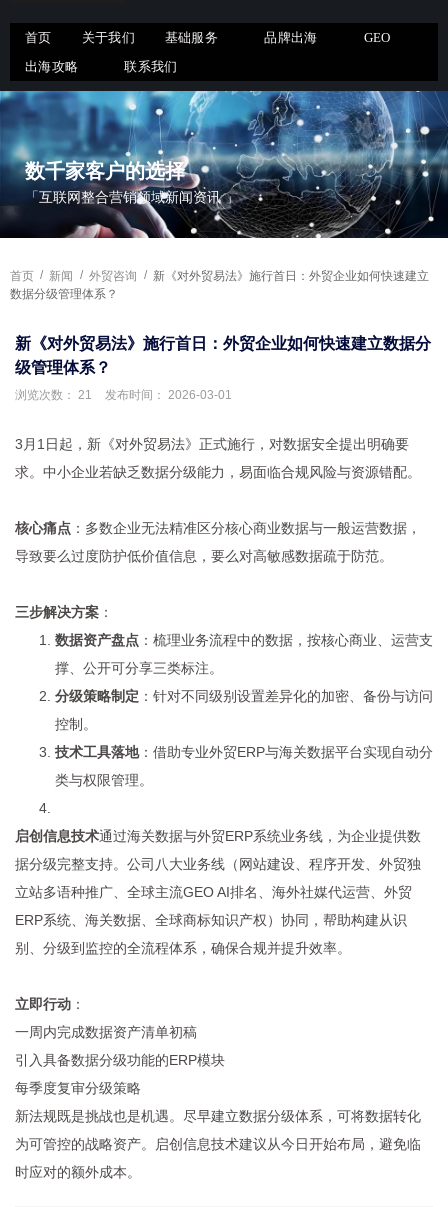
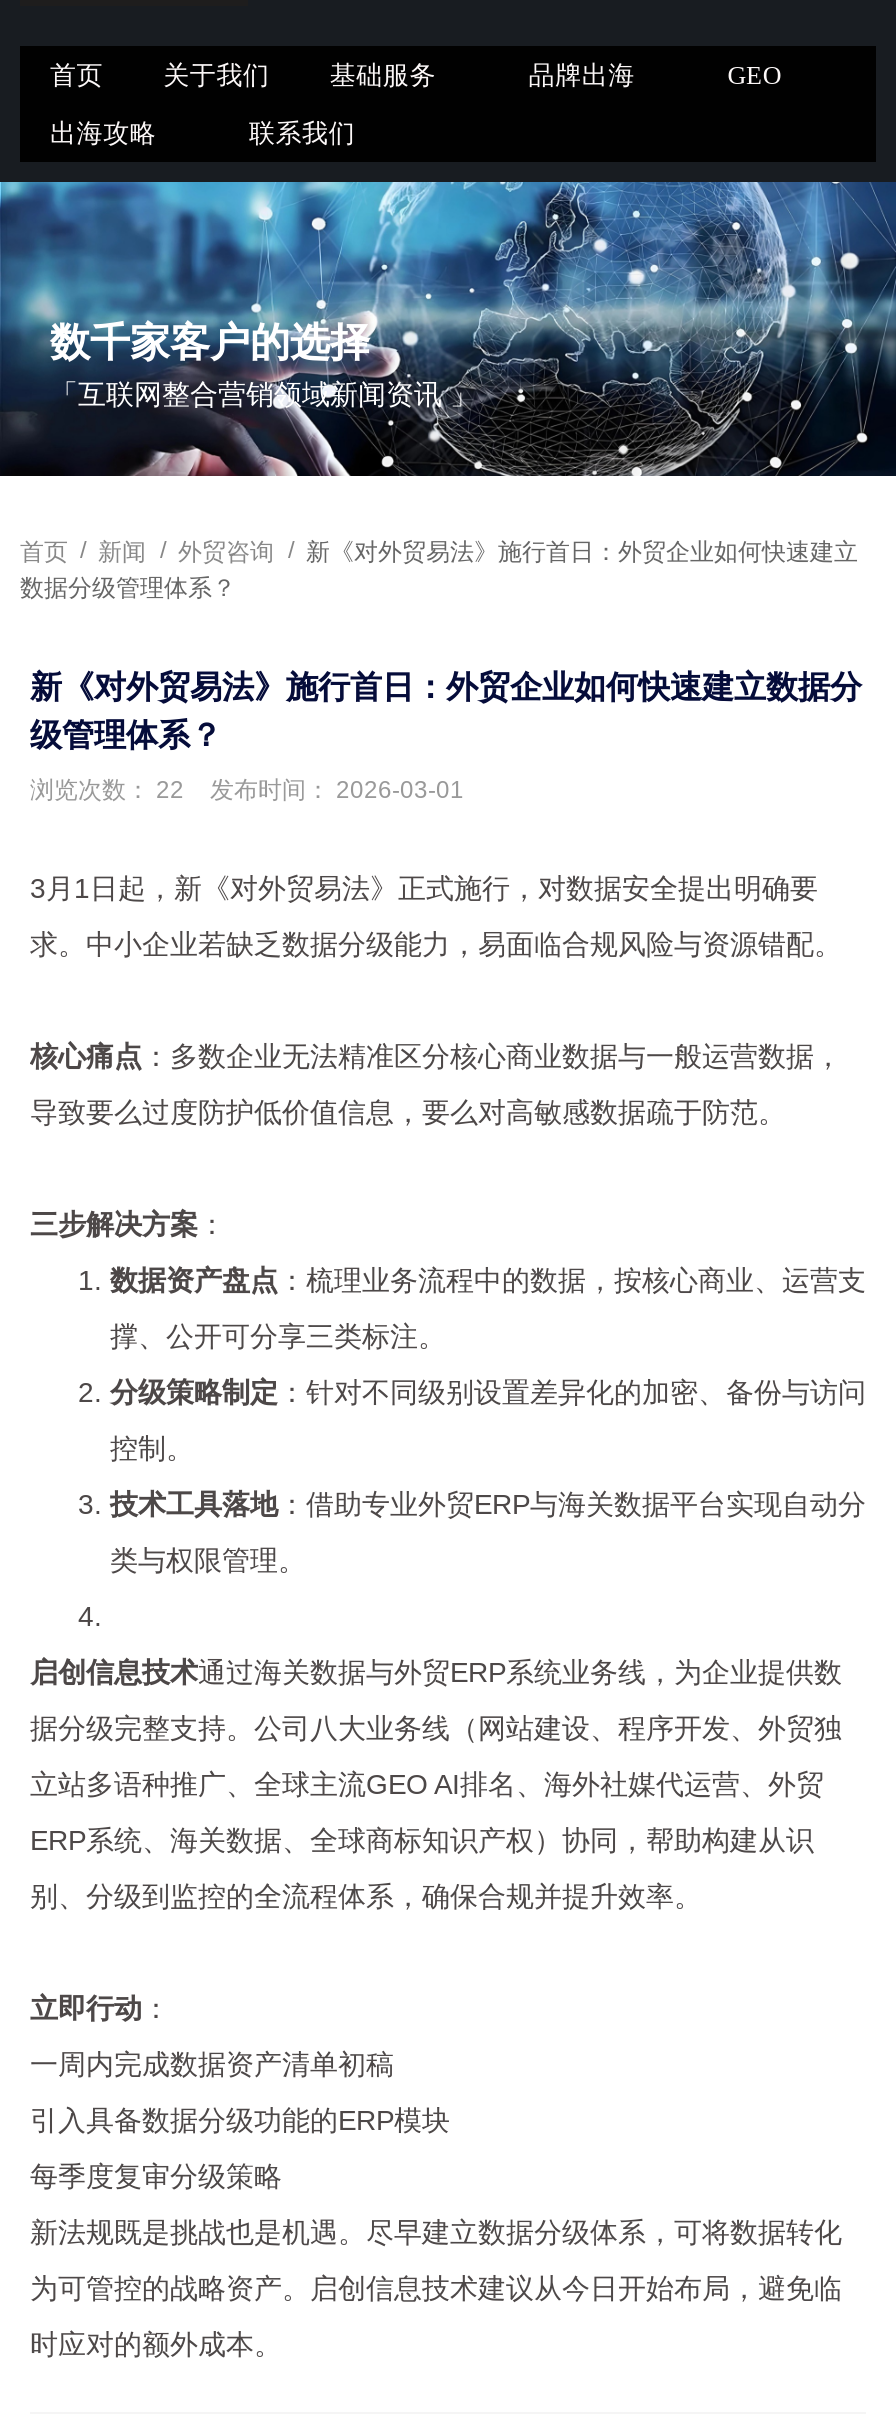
- 浏览次数：21 发布时间： 2026-03-01
+ 浏览次数：22 发布时间： 2026-03-01
